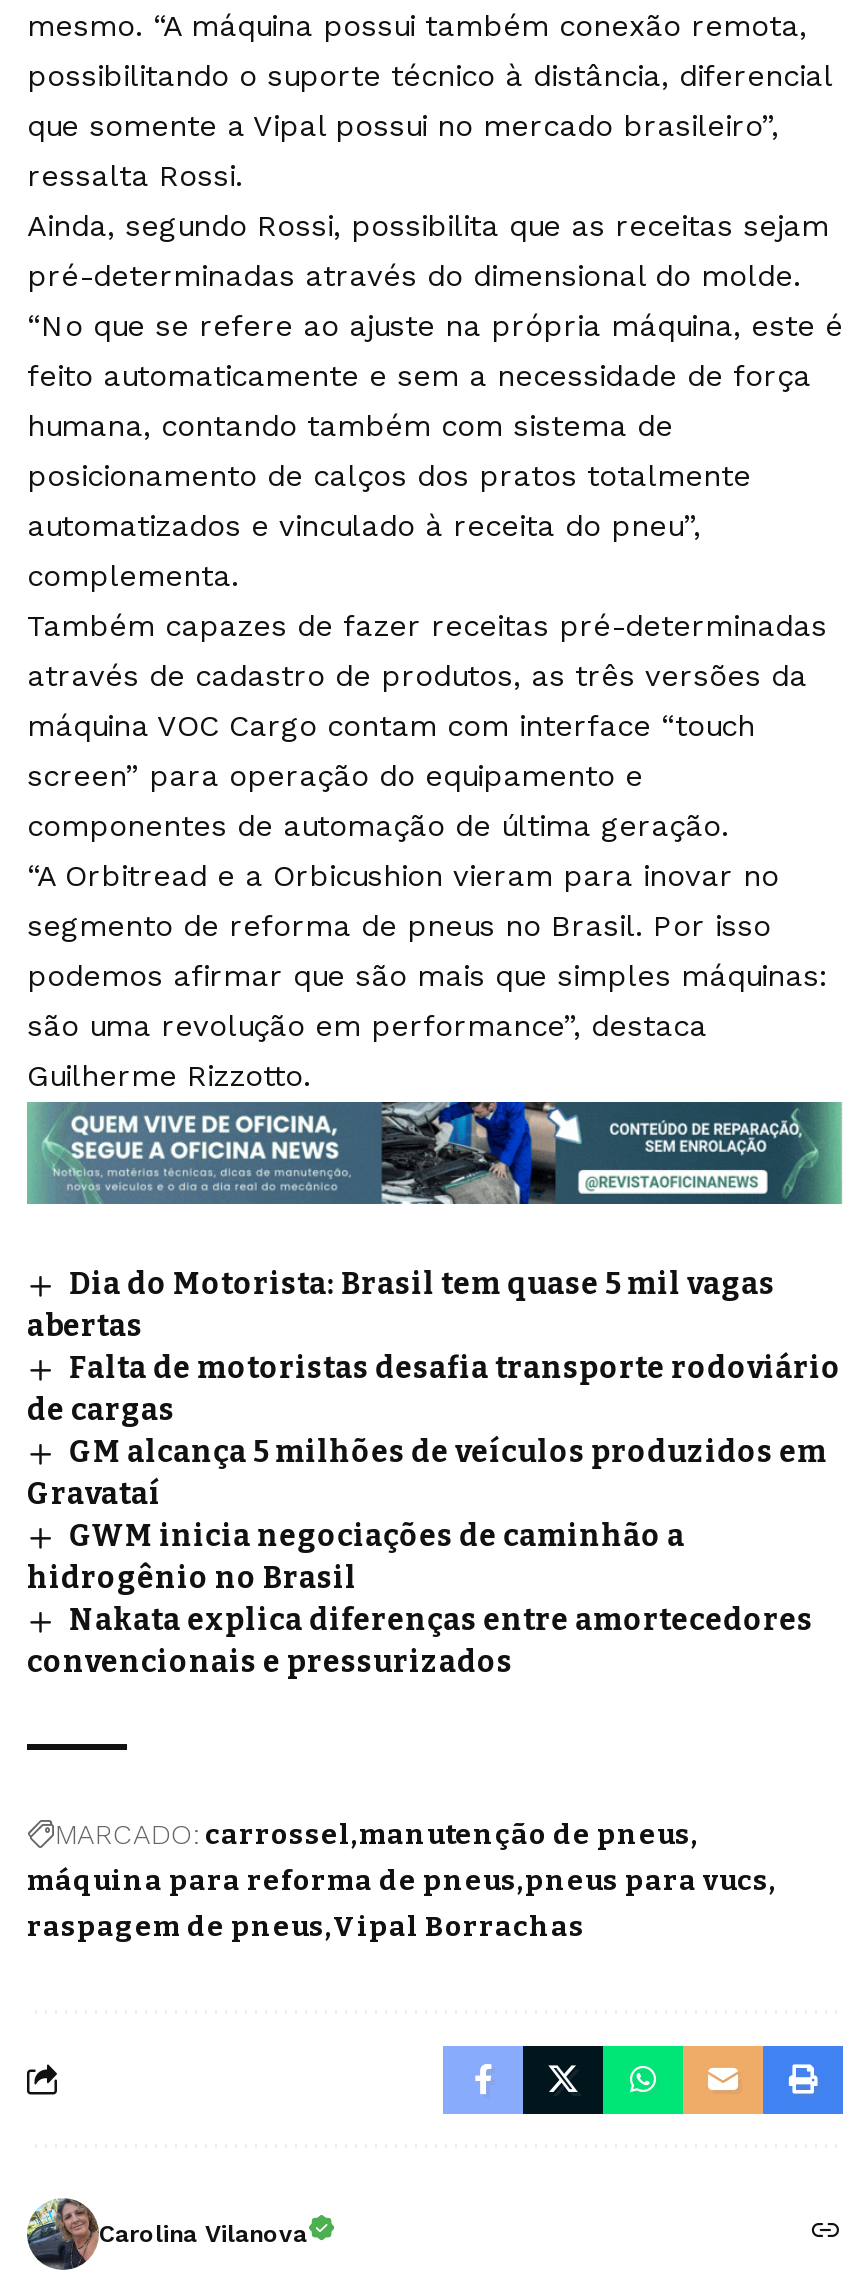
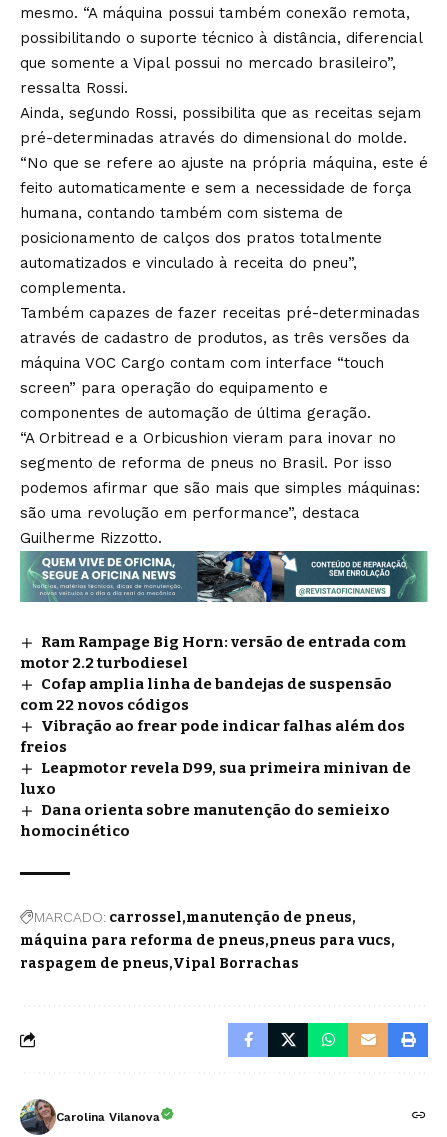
- Dia do Motorista: Brasil tem quase 5 mil vagas
- abertas
- Falta de motoristas desafia transporte rodoviário
- de cargas
- GM alcança 5 milhões de veículos produzidos em
- Gravataí
- GWM inicia negociações de caminhão a
- hidrogênio no Brasil
- Nakata explica diferenças entre amortecedores
- convencionais e pressurizados
+ Ram Rampage Big Horn: versão de entrada com
+ motor 2.2 turbodiesel
+ Cofap amplia linha de bandejas de suspensão
+ com 22 novos códigos
+ Vibração ao frear pode indicar falhas além dos
+ freios
+ Leapmotor revela D99, sua primeira minivan de
+ luxo
+ Dana orienta sobre manutenção do semieixo
+ homocinético
